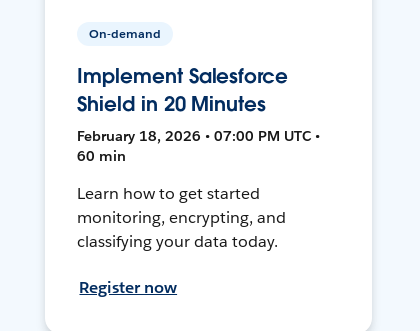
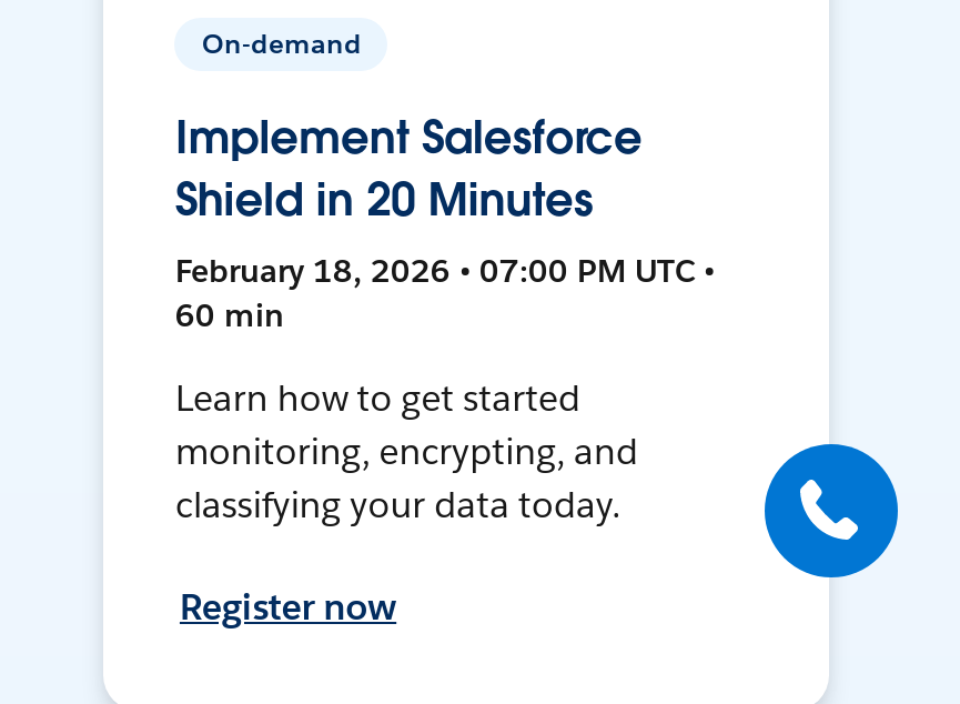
+ [image]
